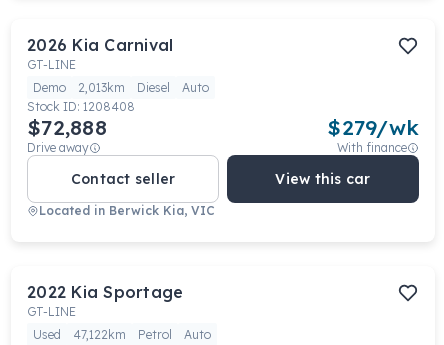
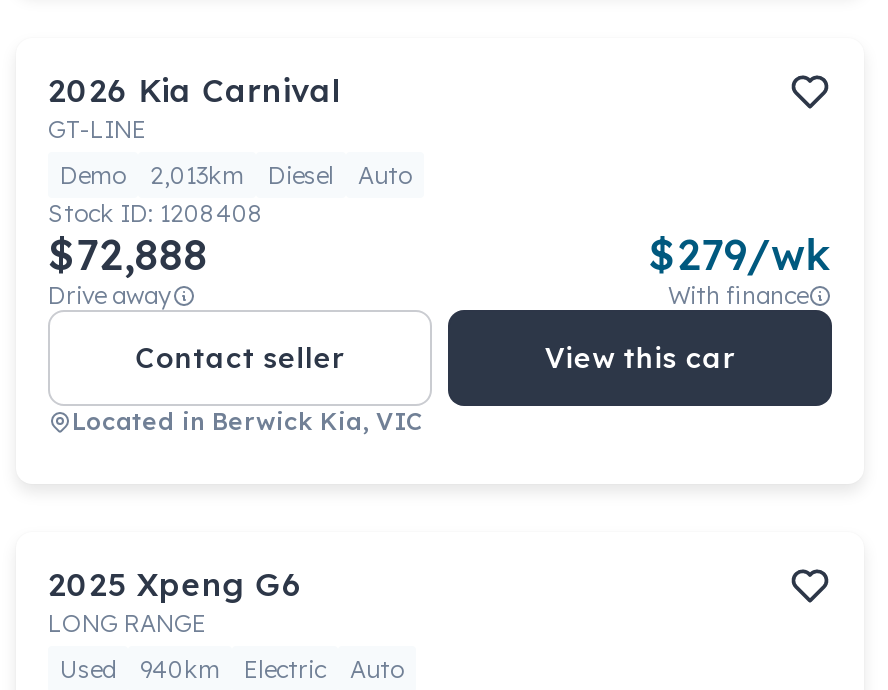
- 2022 Kia Sportage
- GT-LINE
+ 2025 Xpeng G6
+ LONG RANGE

- 47,122km
- Petrol
+ 940km
+ Electric
